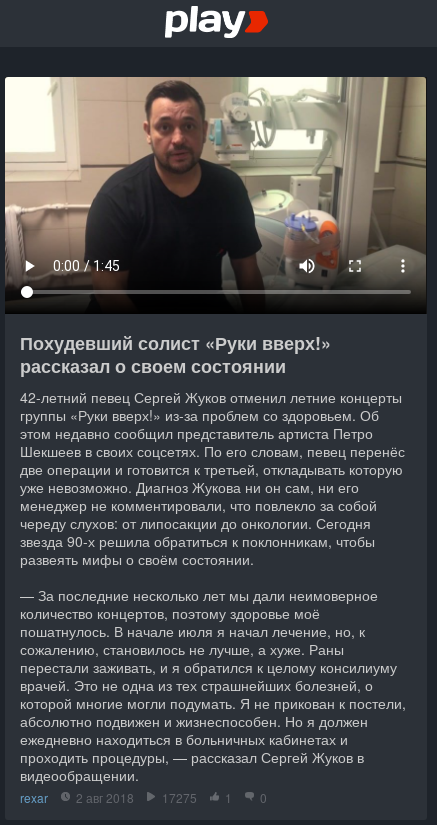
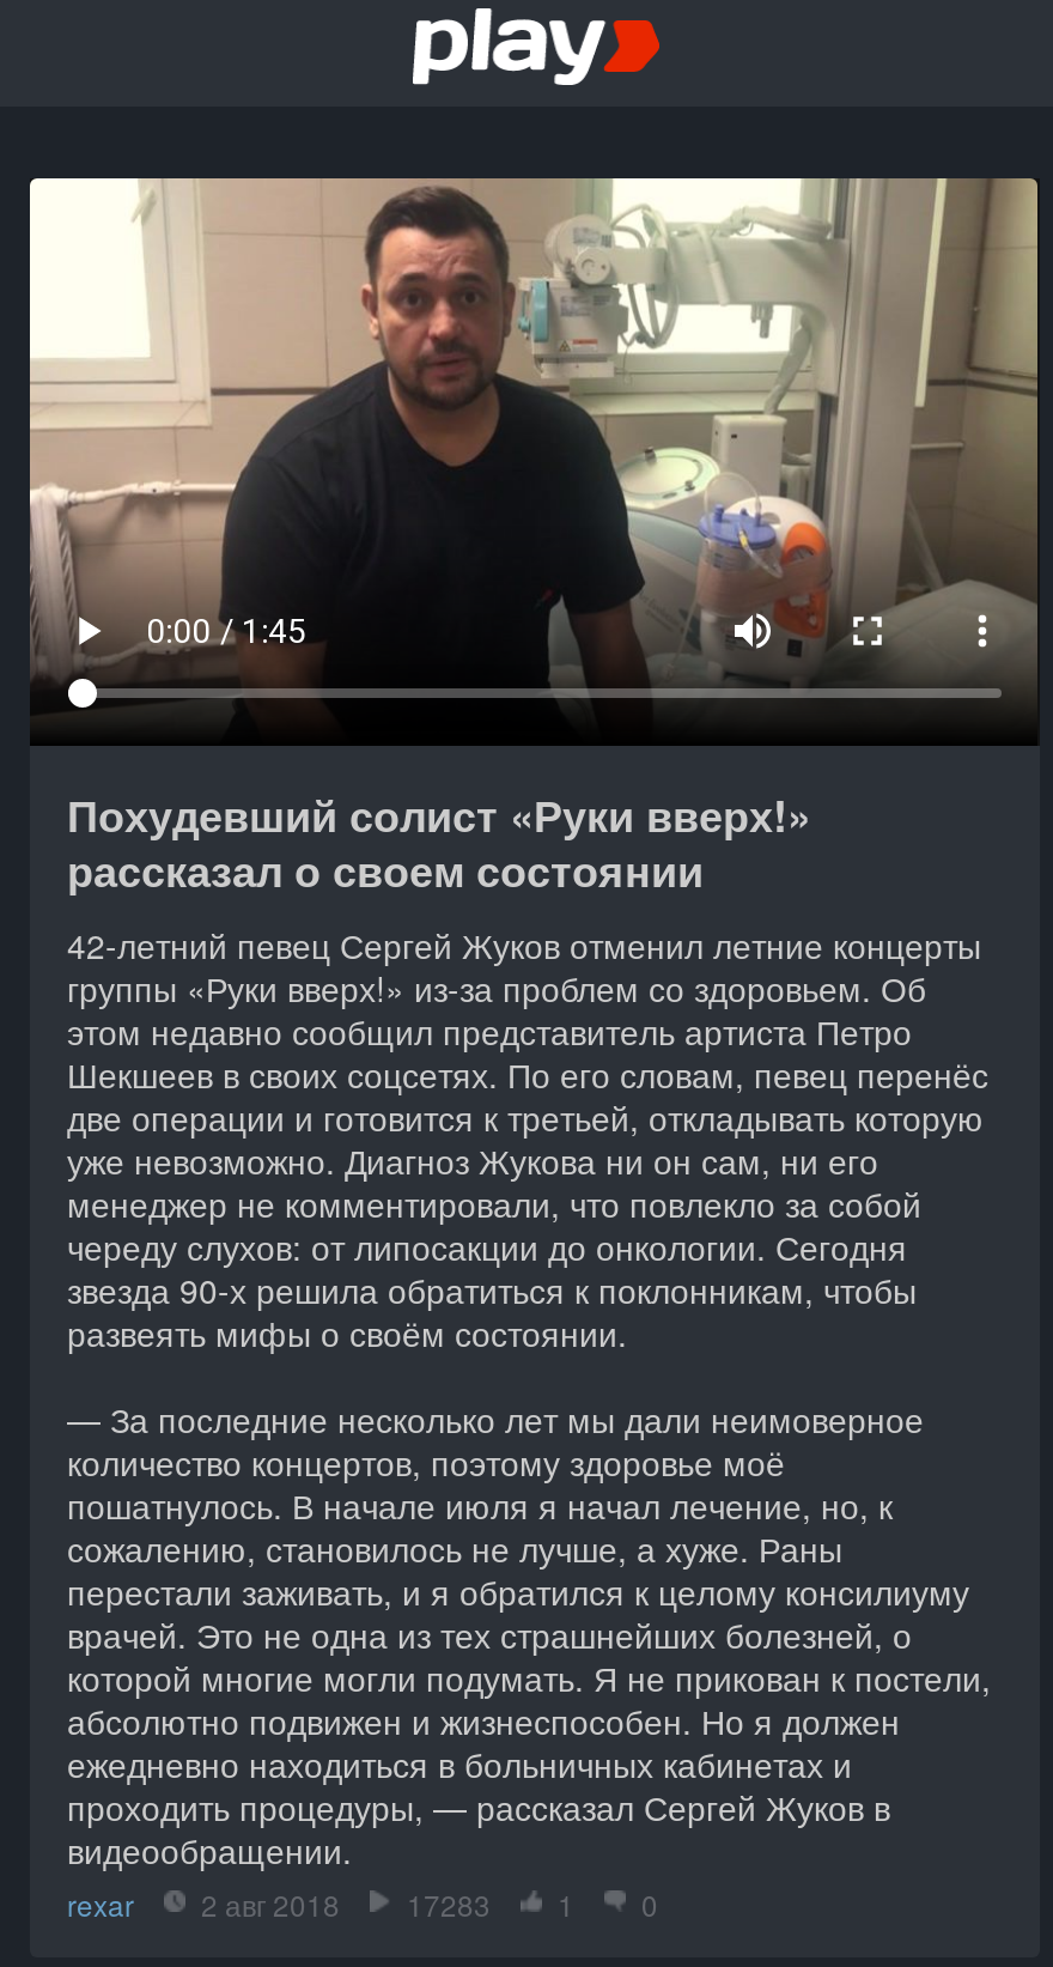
- rexar 2 авг 2018 17275 1 0
+ rexar 2 авг 2018 17283 1 0
